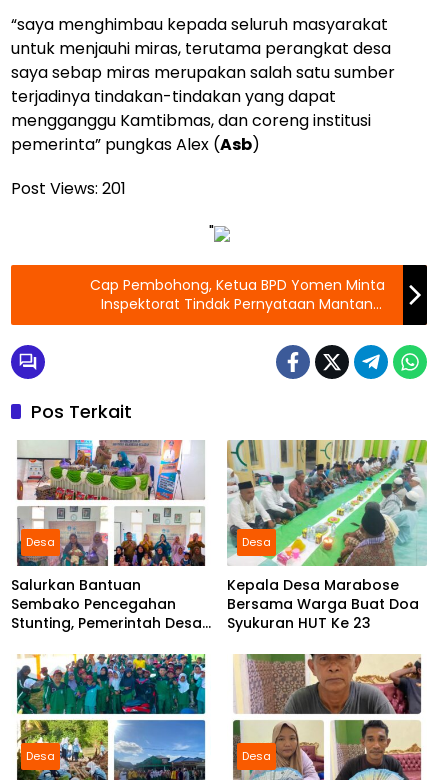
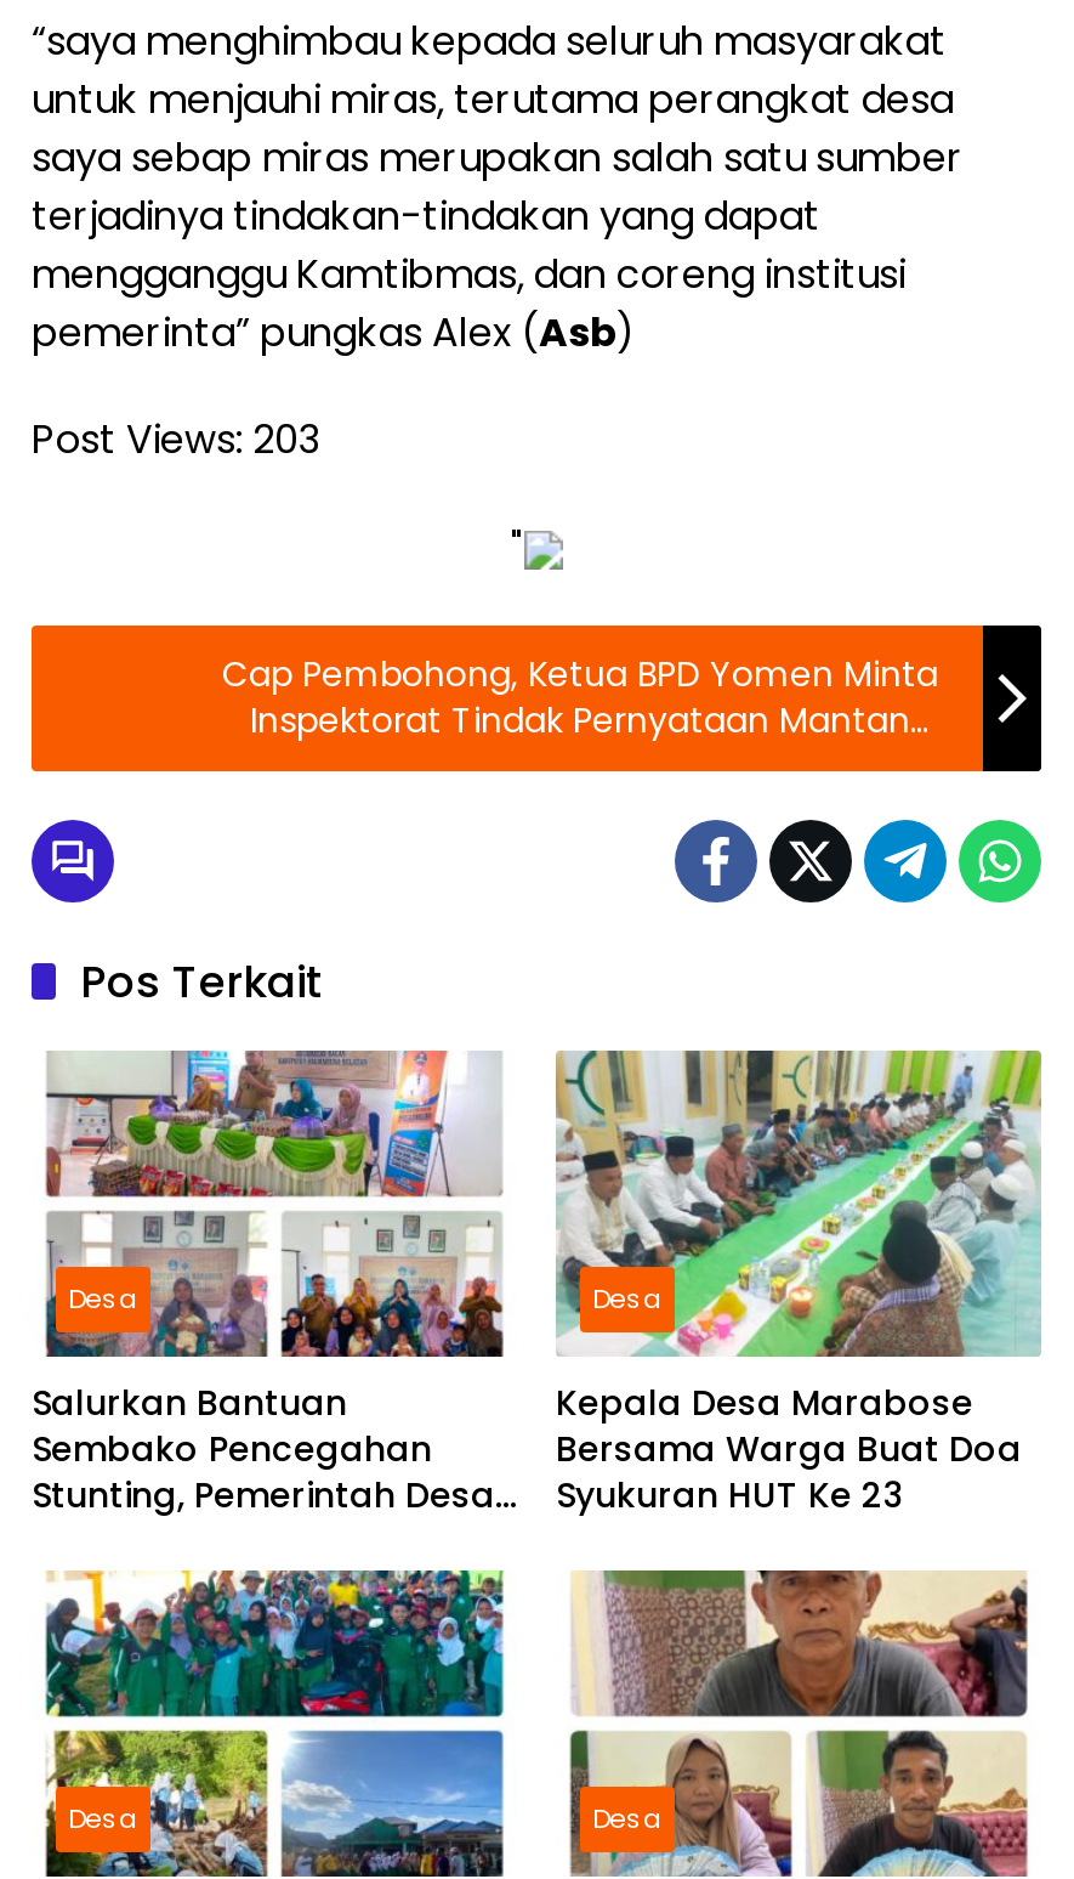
- Post Views: 201
+ Post Views: 203
